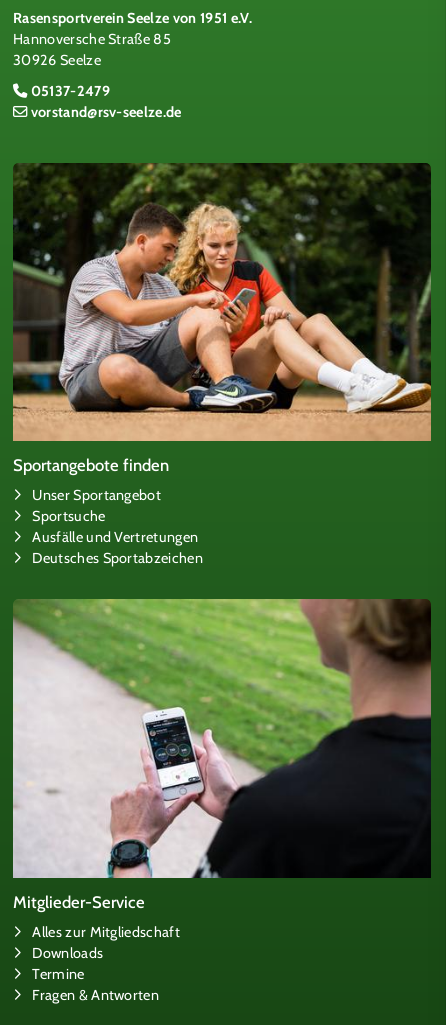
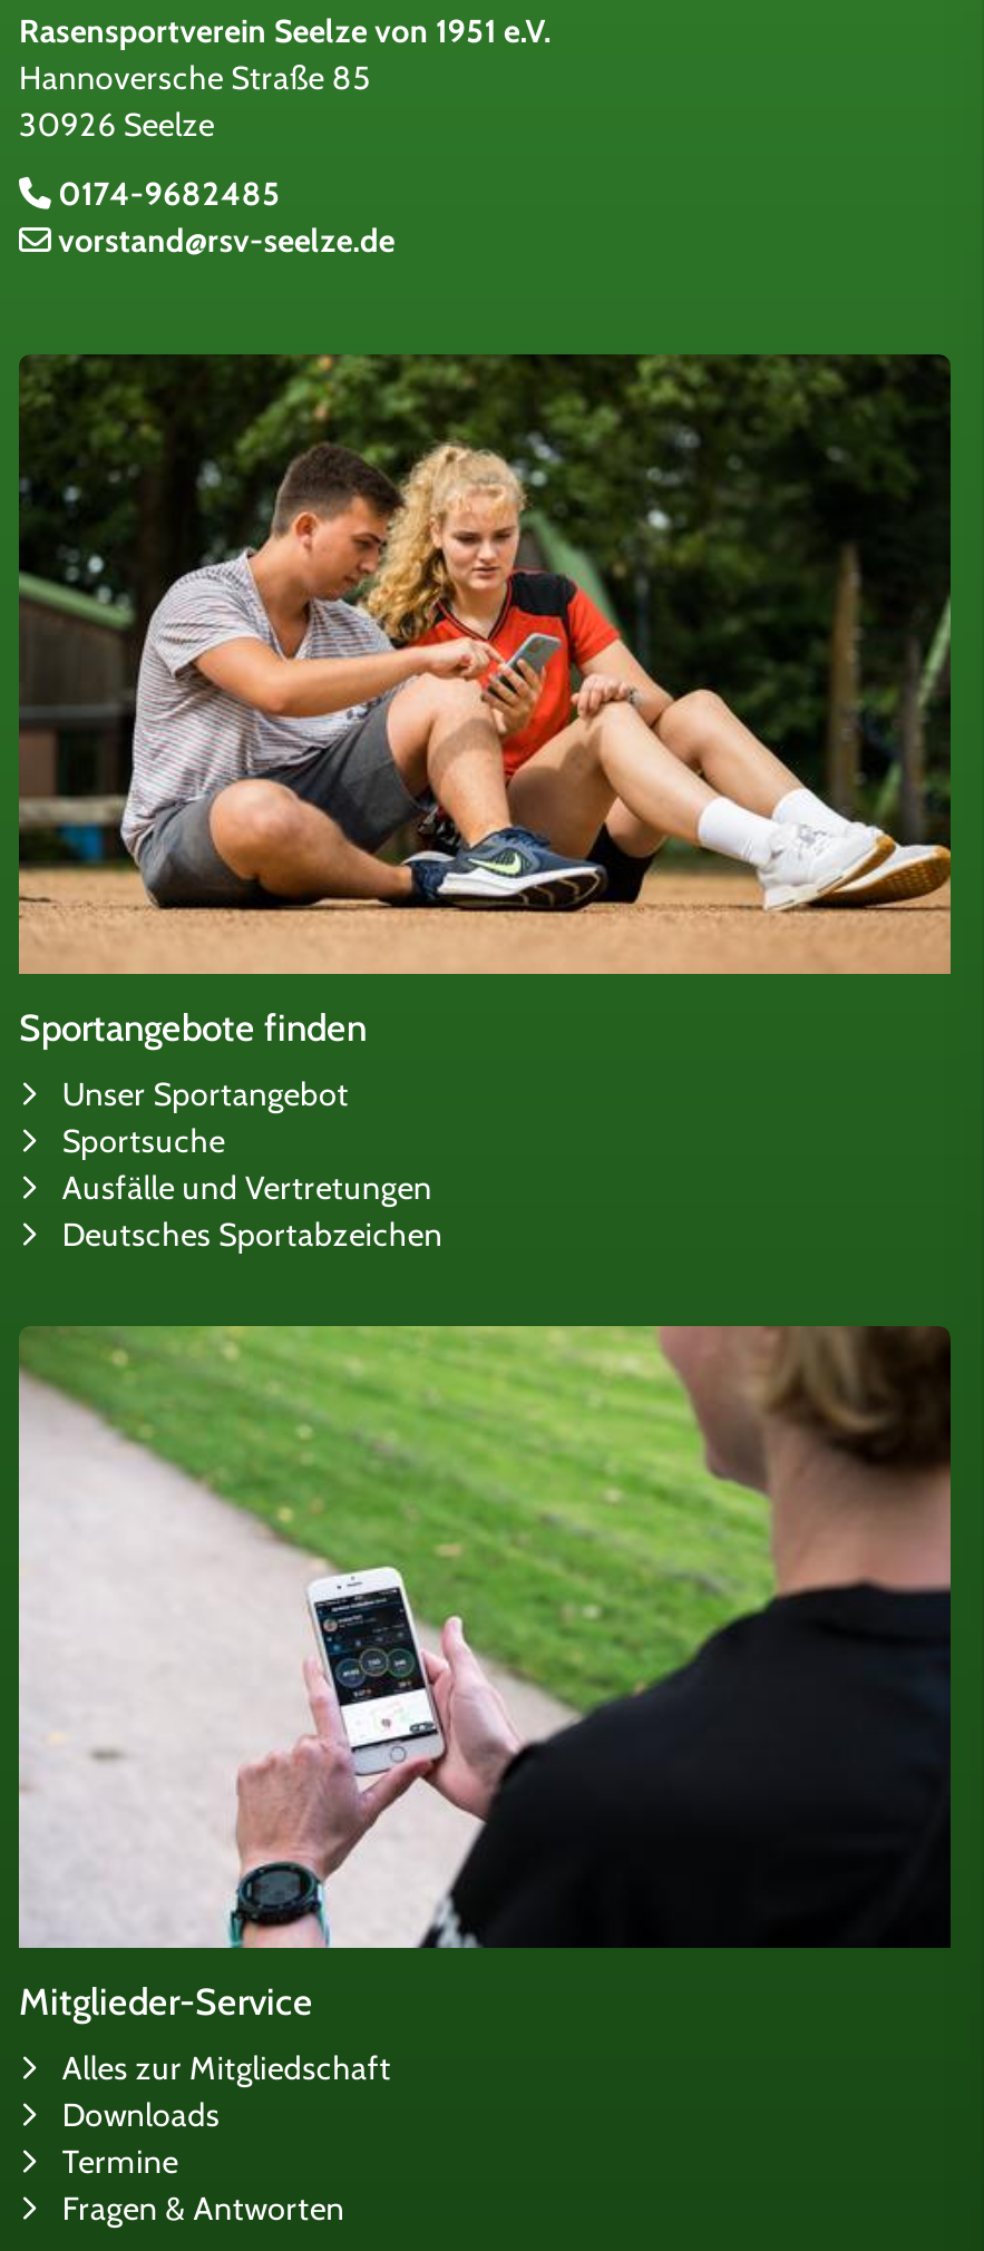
- 05137-2479
+ 0174-9682485
